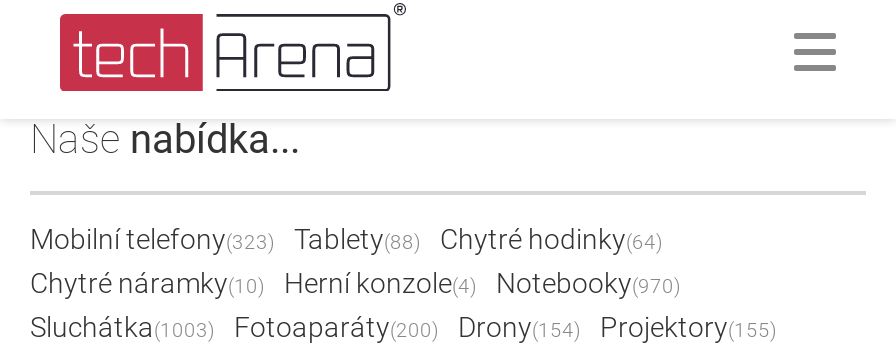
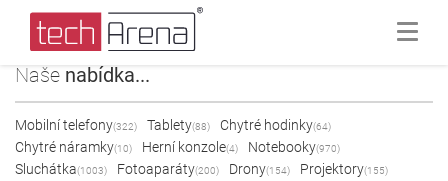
- Mobilní telefony(323)
+ Mobilní telefony(322)
